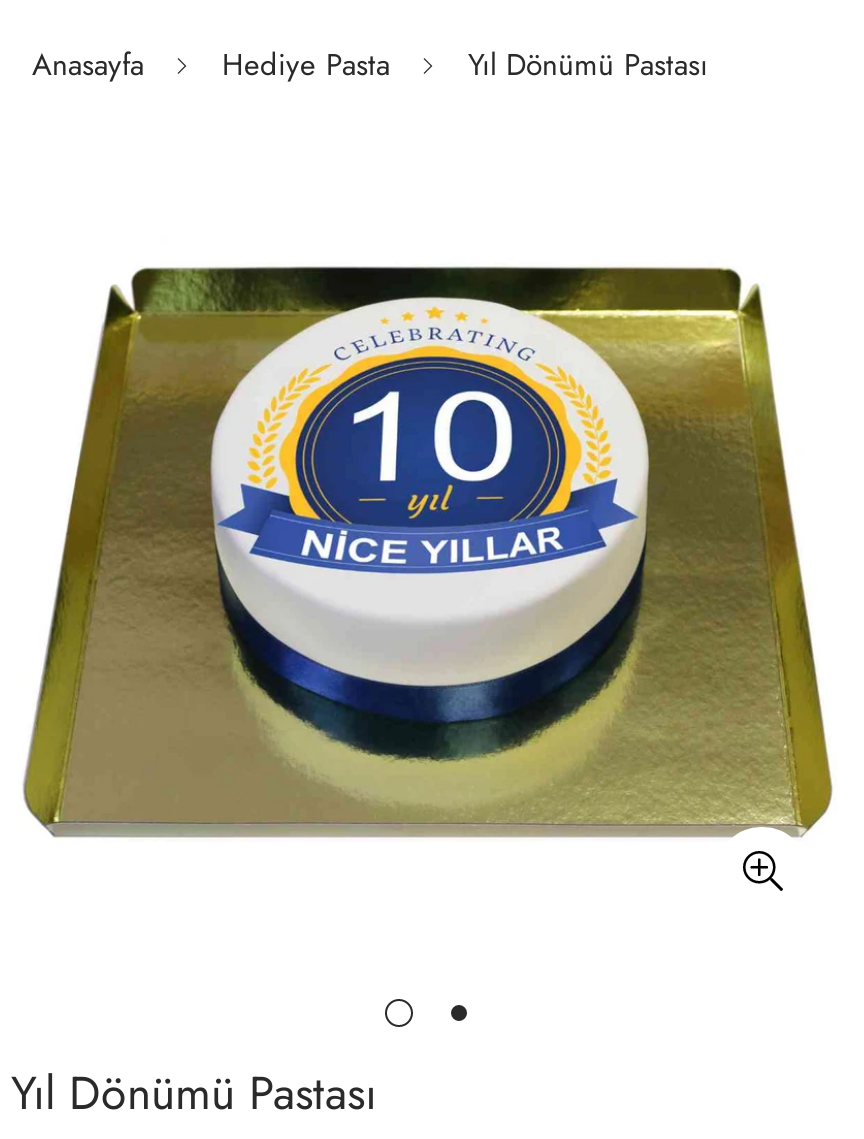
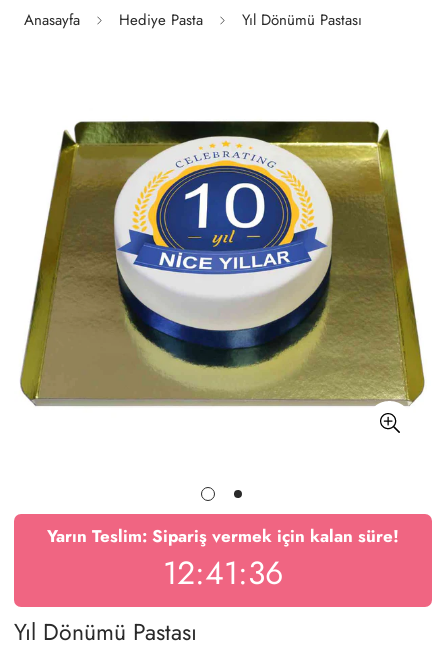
+ Yarın Teslim: Sipariş vermek için kalan süre!
+ 12:41:36
